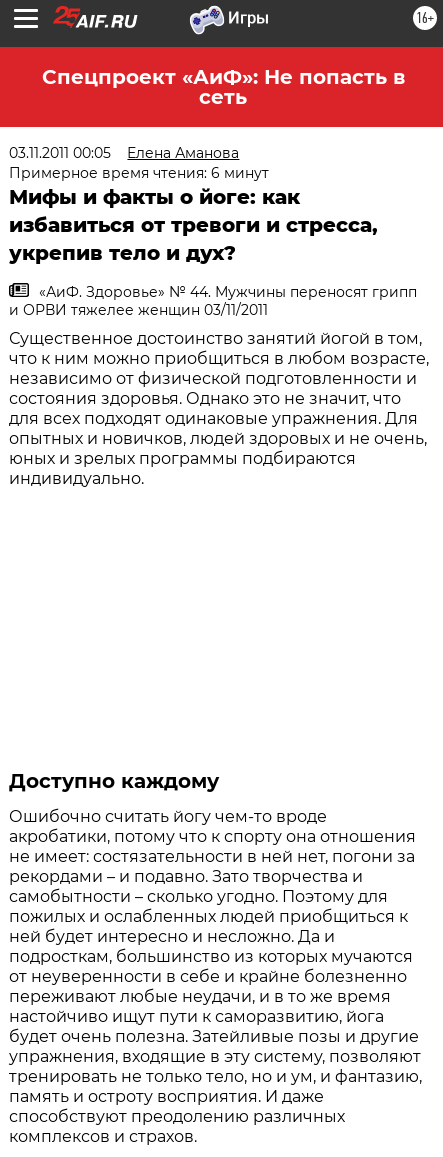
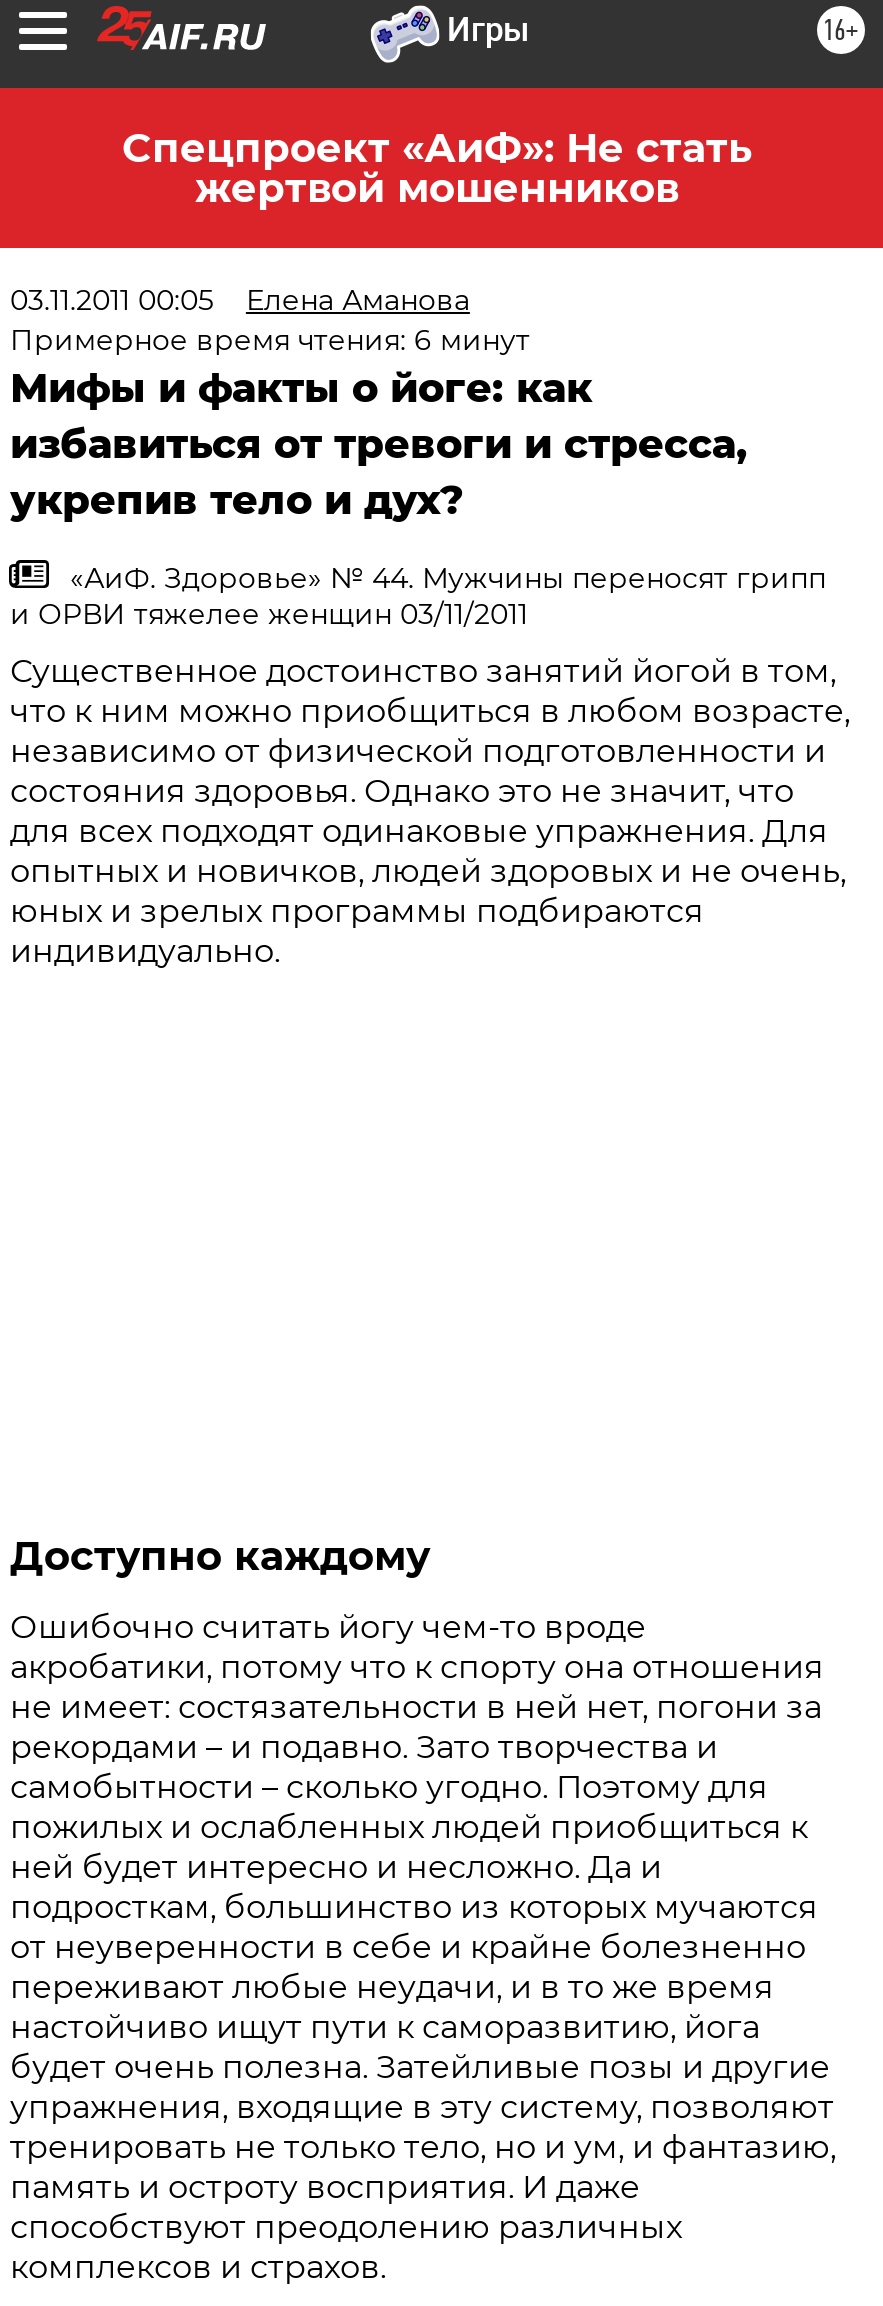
- Спецпроект «АиФ»: Не попасть в
- сеть
+ Спецпроект «АиФ»: Не стать
+ жертвой мошенников
